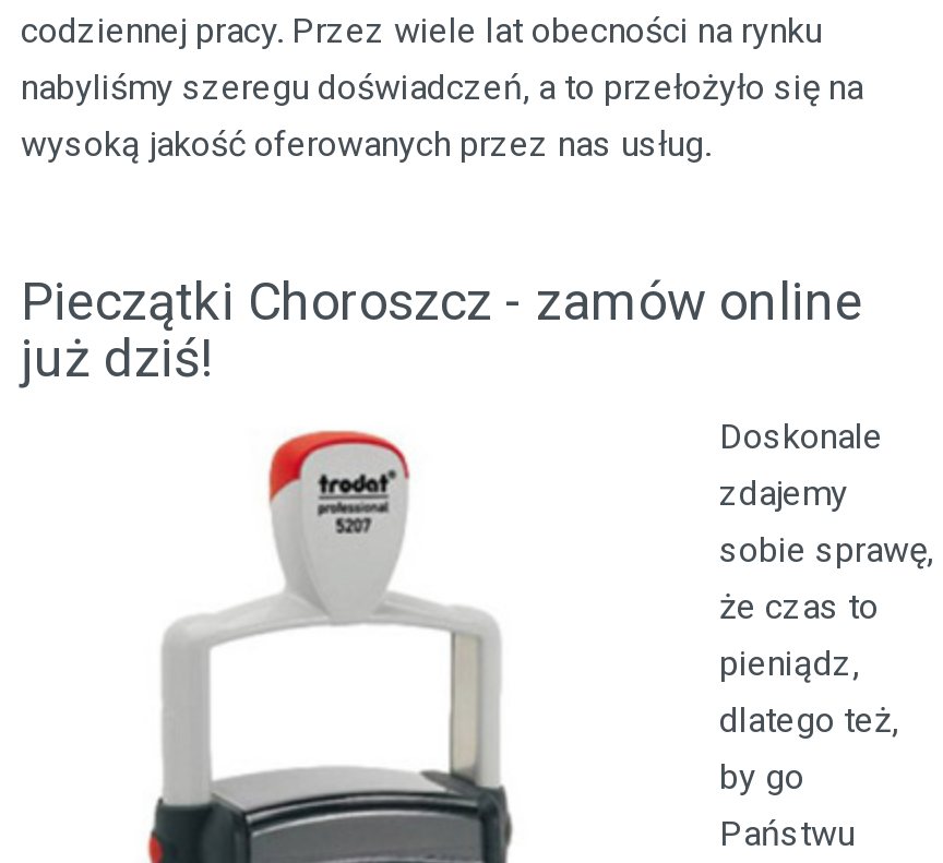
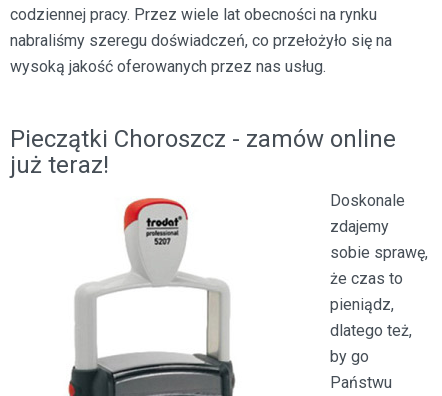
- nabyliśmy szeregu doświadczeń, a to przełożyło się na
+ nabraliśmy szeregu doświadczeń, co przełożyło się na

- już dziś!
+ już teraz!
